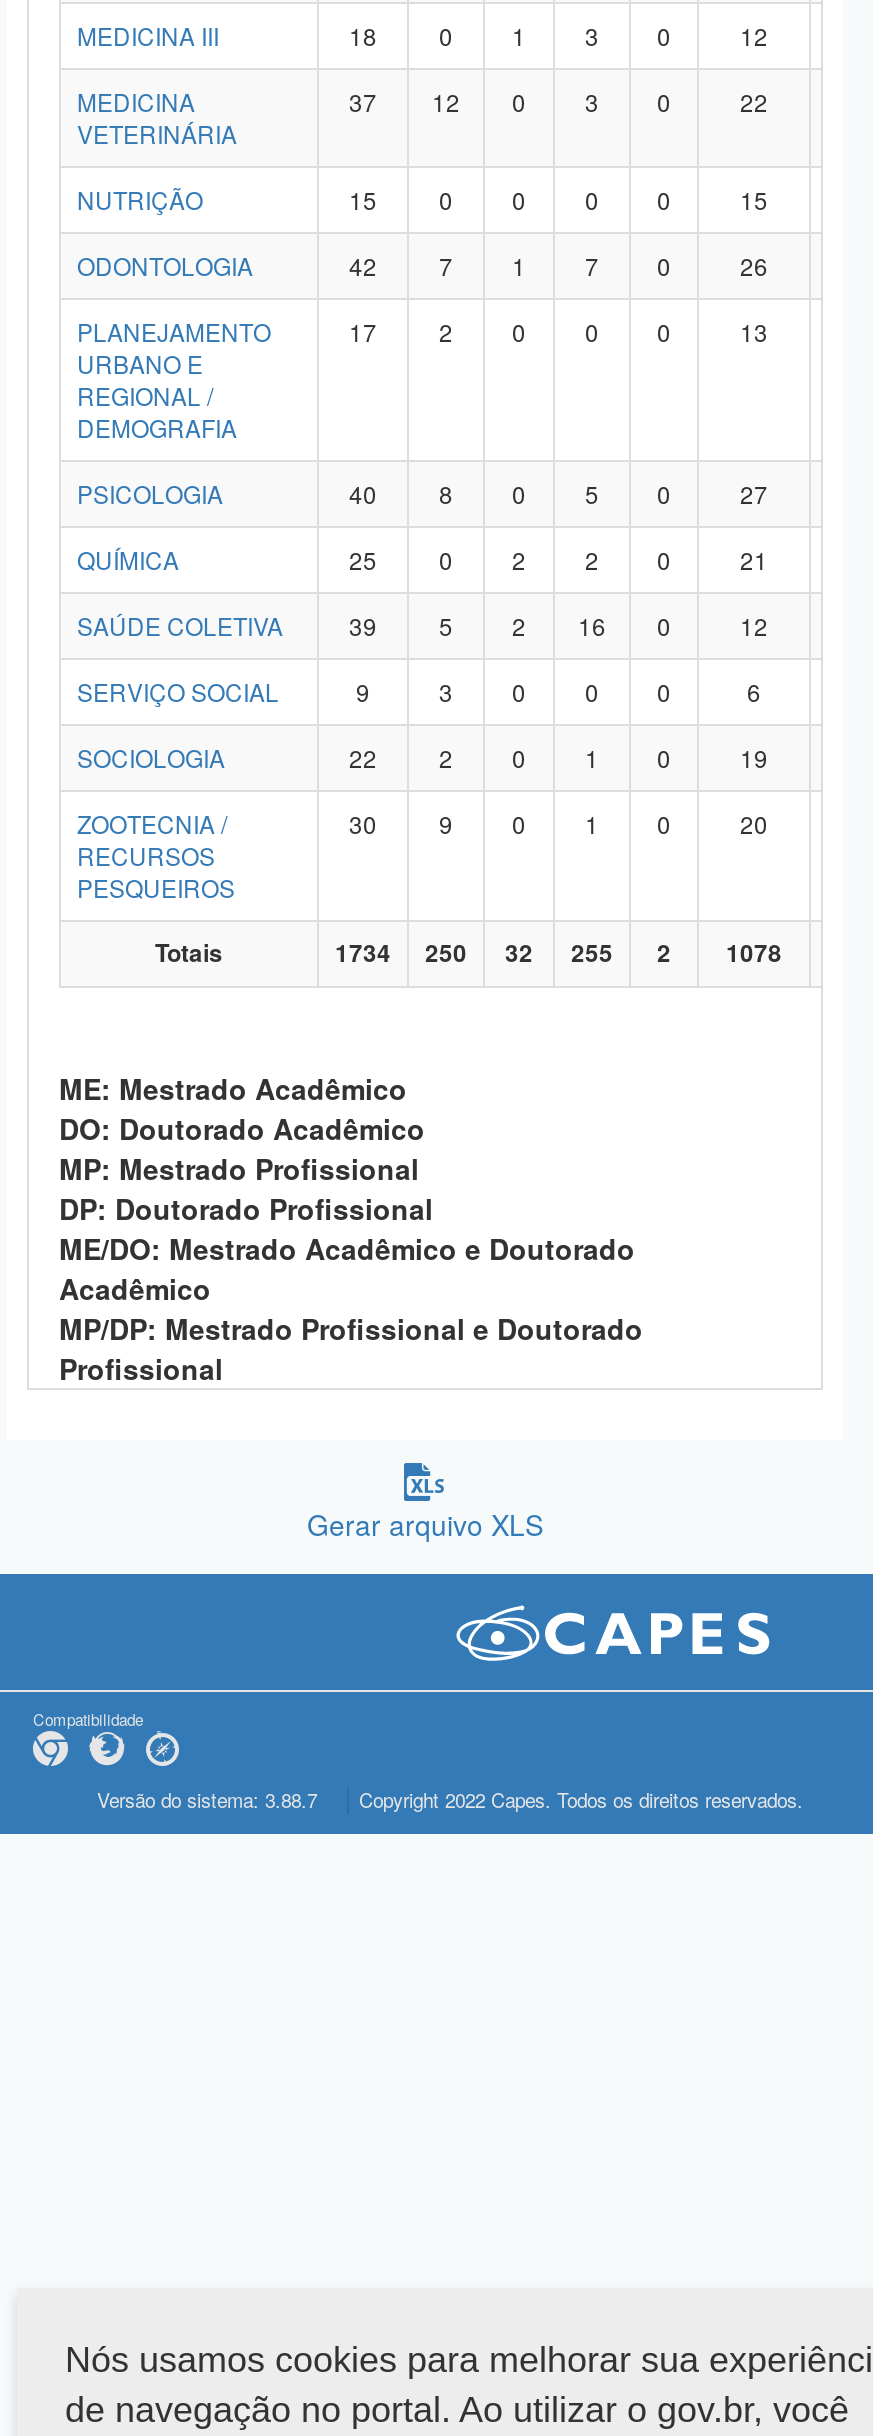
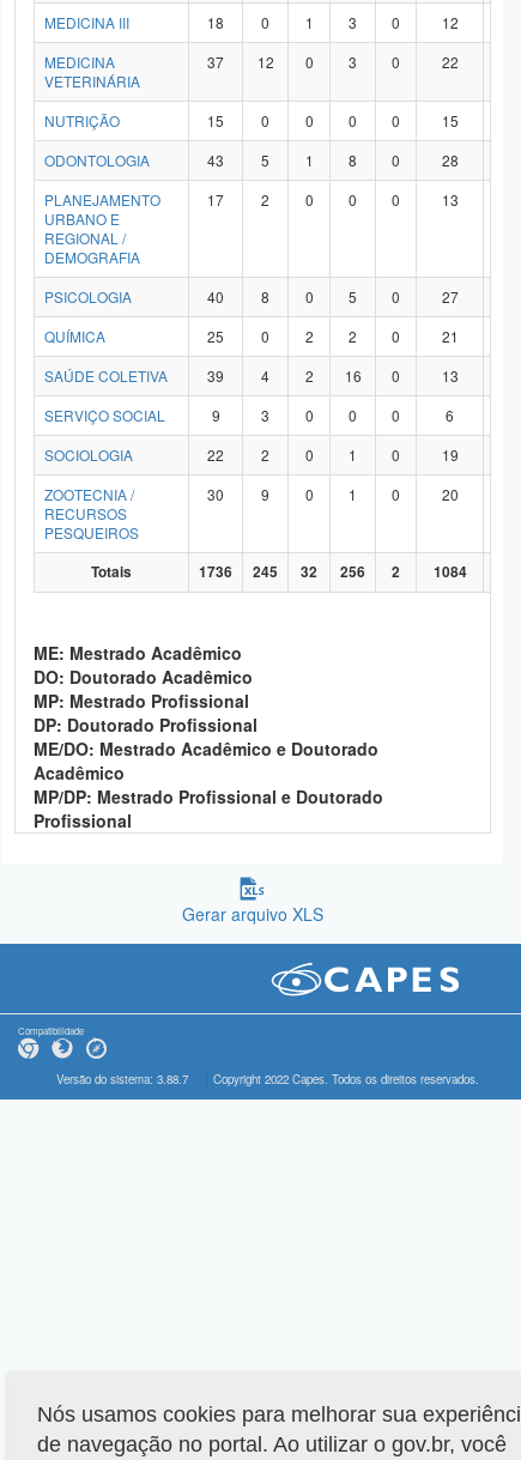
- 42
+ 43

- 7
+ 5

- 7
+ 8

- 26
+ 28

- SAÚDE COLETIVA 39 5 2 16 0
+ SAÚDE COLETIVA 39 4 2 16 0

- 12
+ 13

- 1734
+ 1736

- 250
+ 245

- 255
+ 256

- 1078
+ 1084
